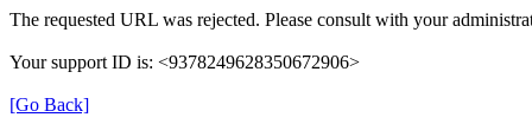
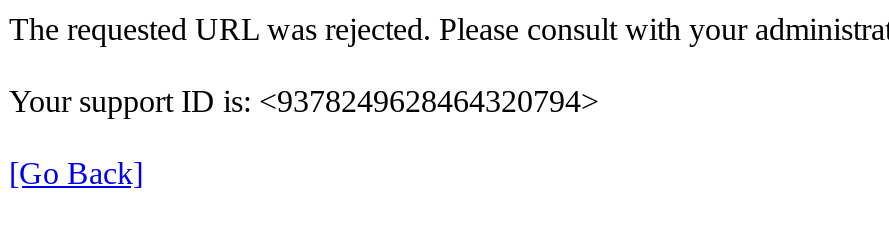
- Your support ID is: <9378249628350672906>
+ Your support ID is: <9378249628464320794>
